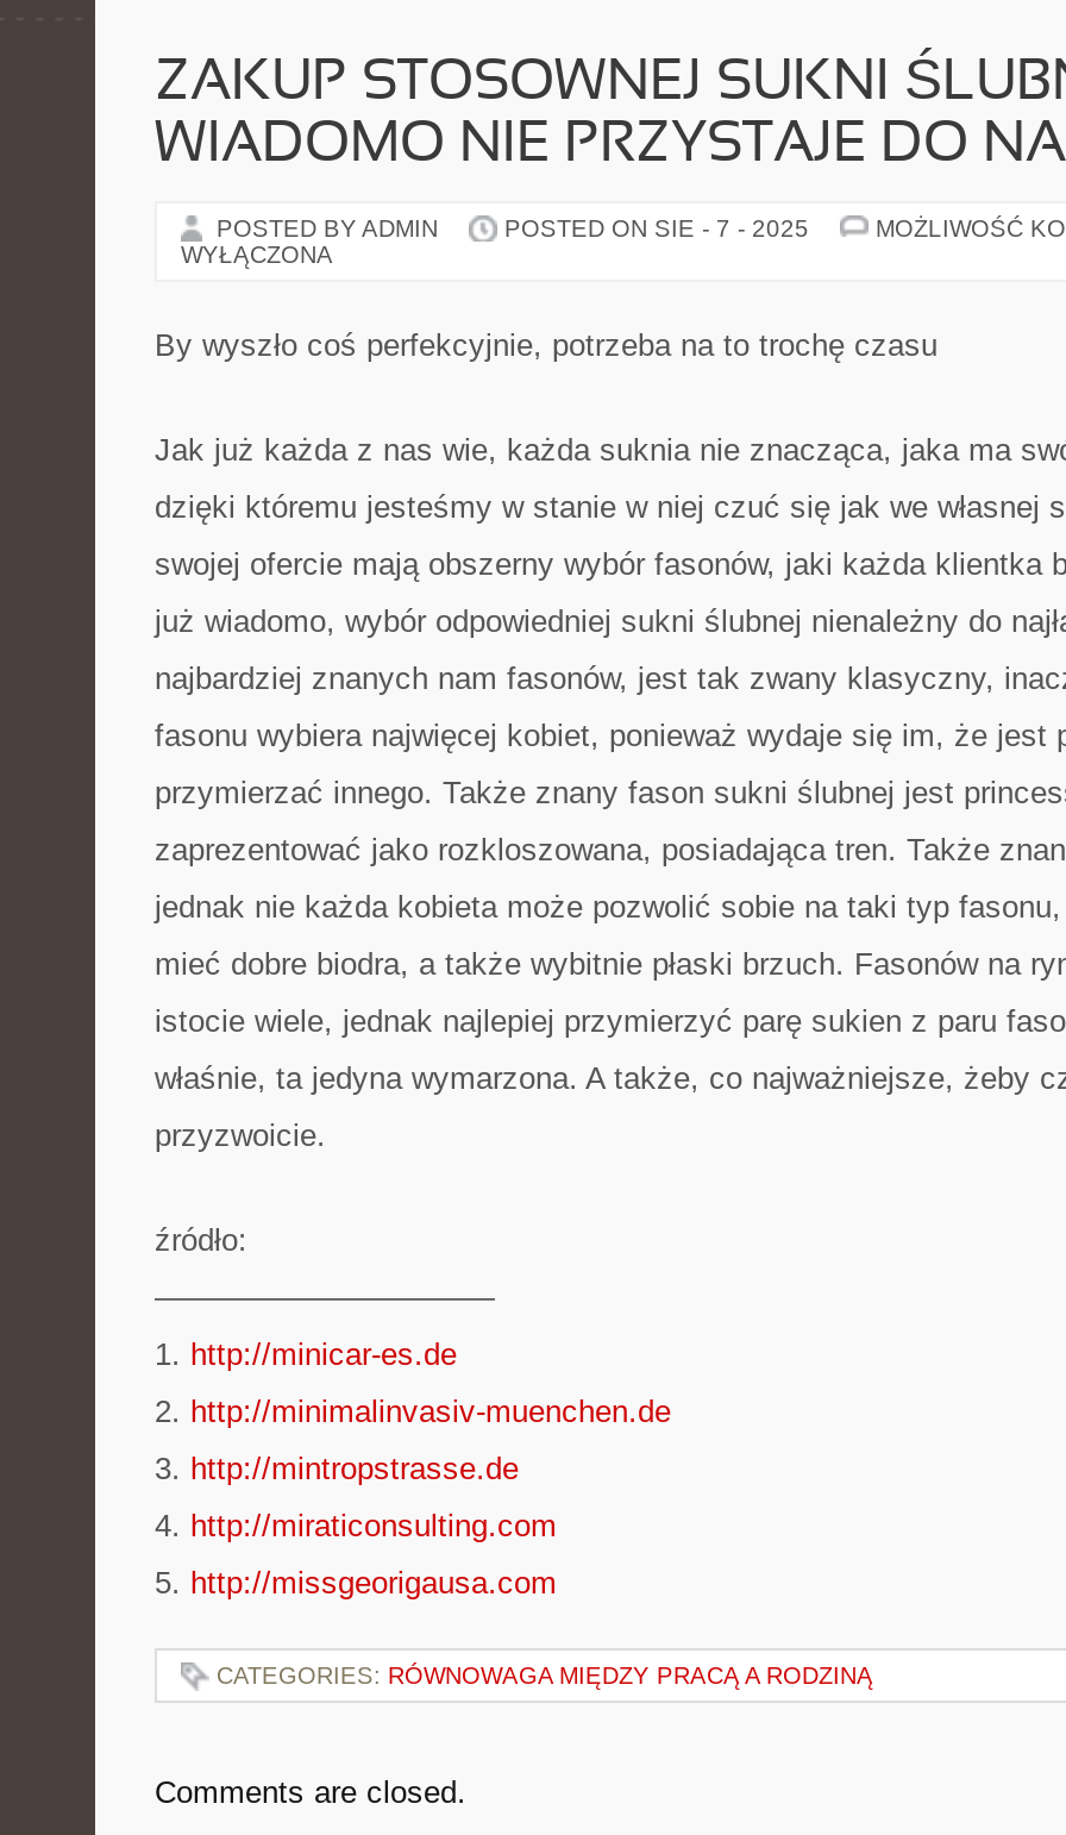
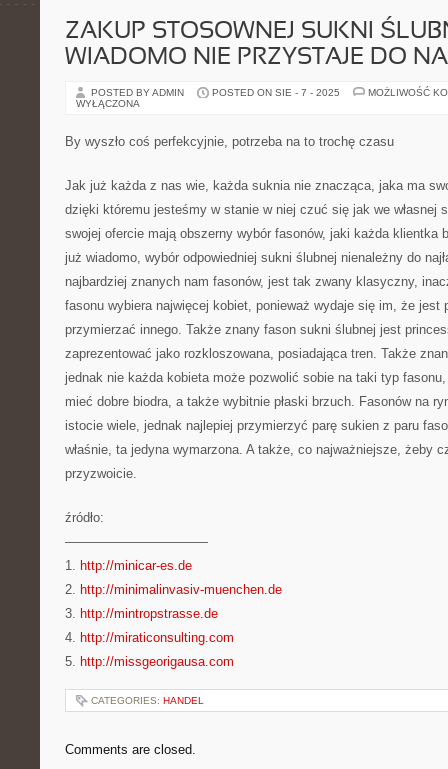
- CATEGORIES: RÓWNOWAGA MIĘDZY PRACĄ A RODZINĄ
+ CATEGORIES: HANDEL
